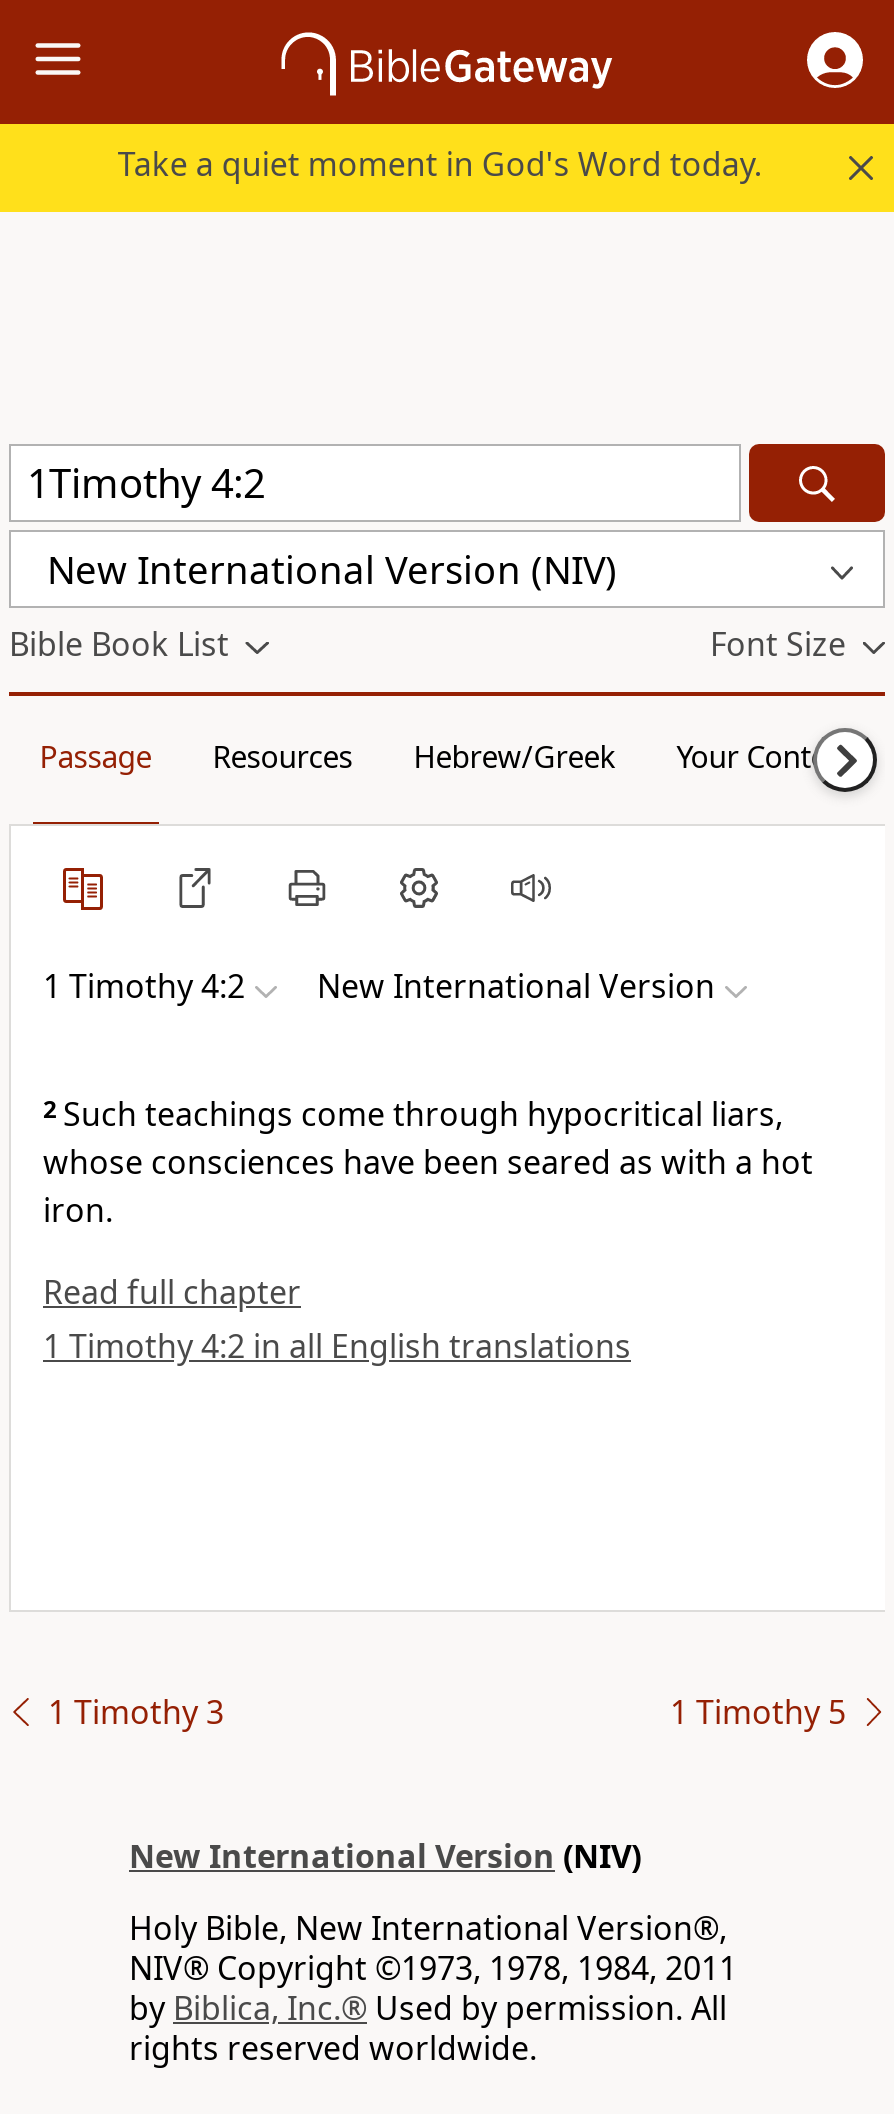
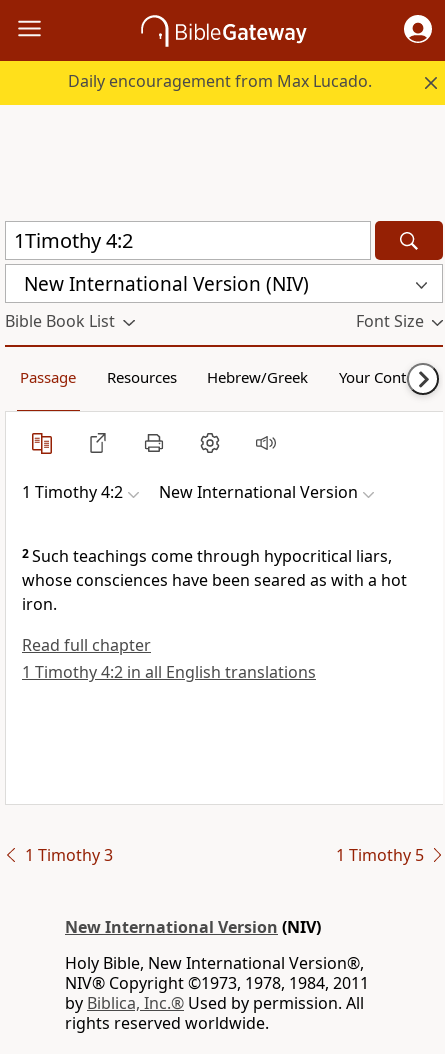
- Take a quiet moment in God's Word today.
+ Daily encouragement from Max Lucado.
